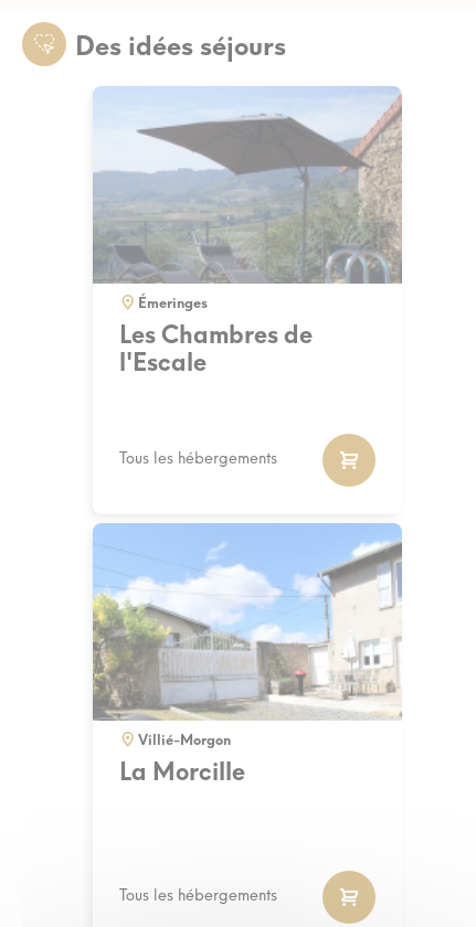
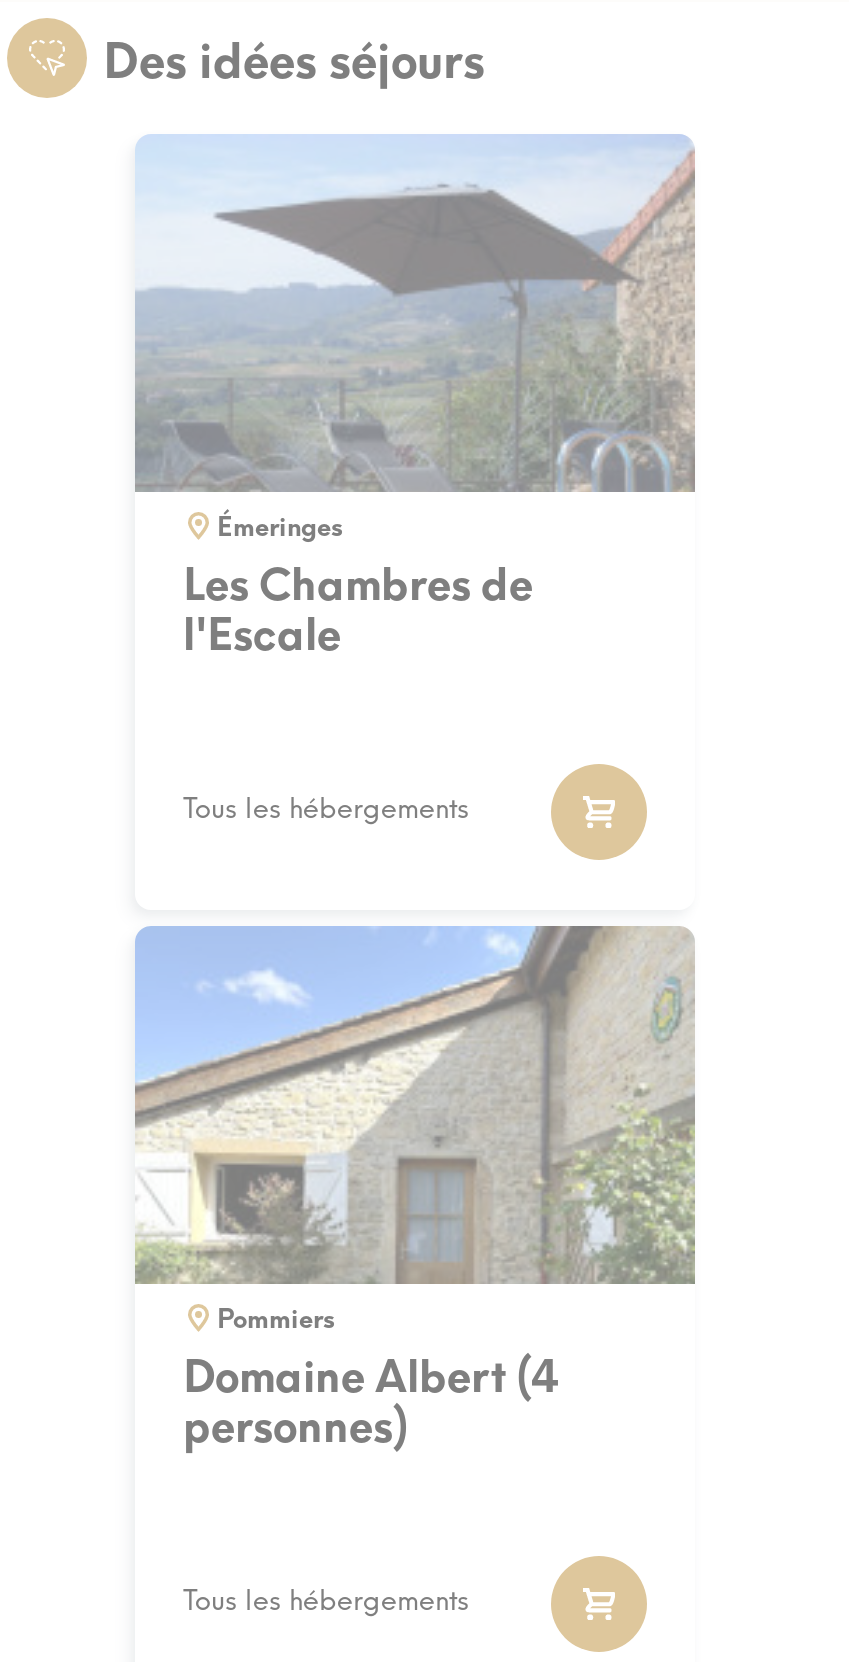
- [image]
- Villié-Morgon
- La Morcille
+ [image]
+ Pommiers
+ Domaine Albert (4
+ personnes)
